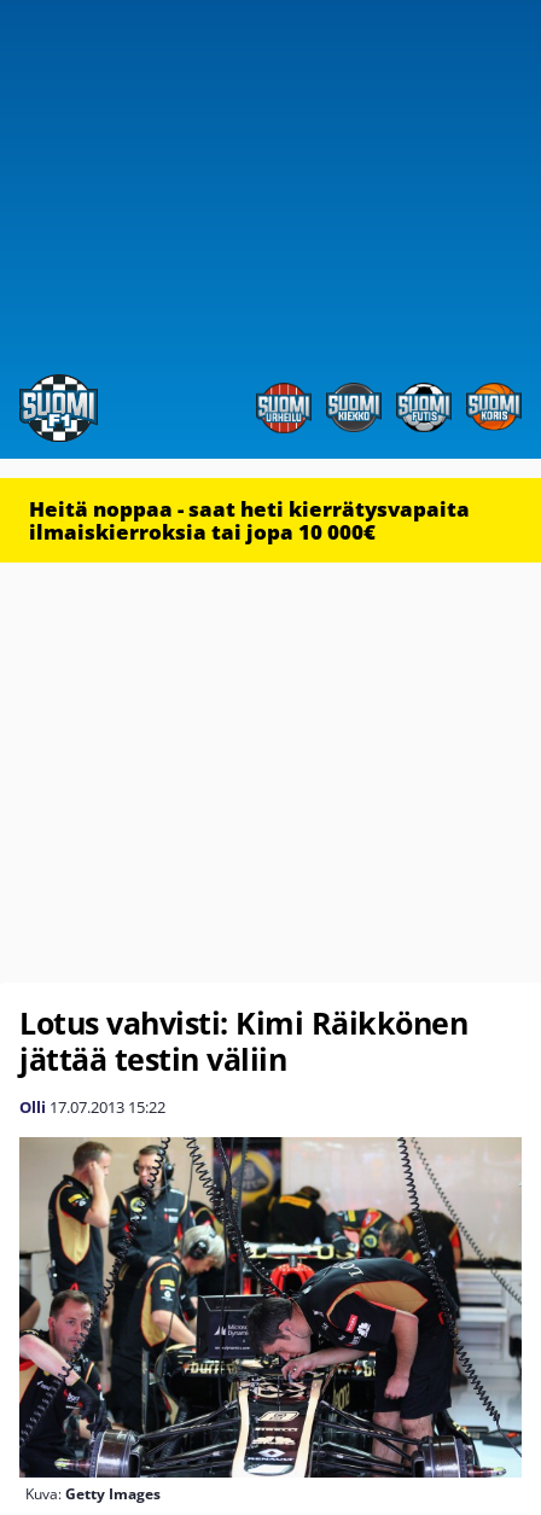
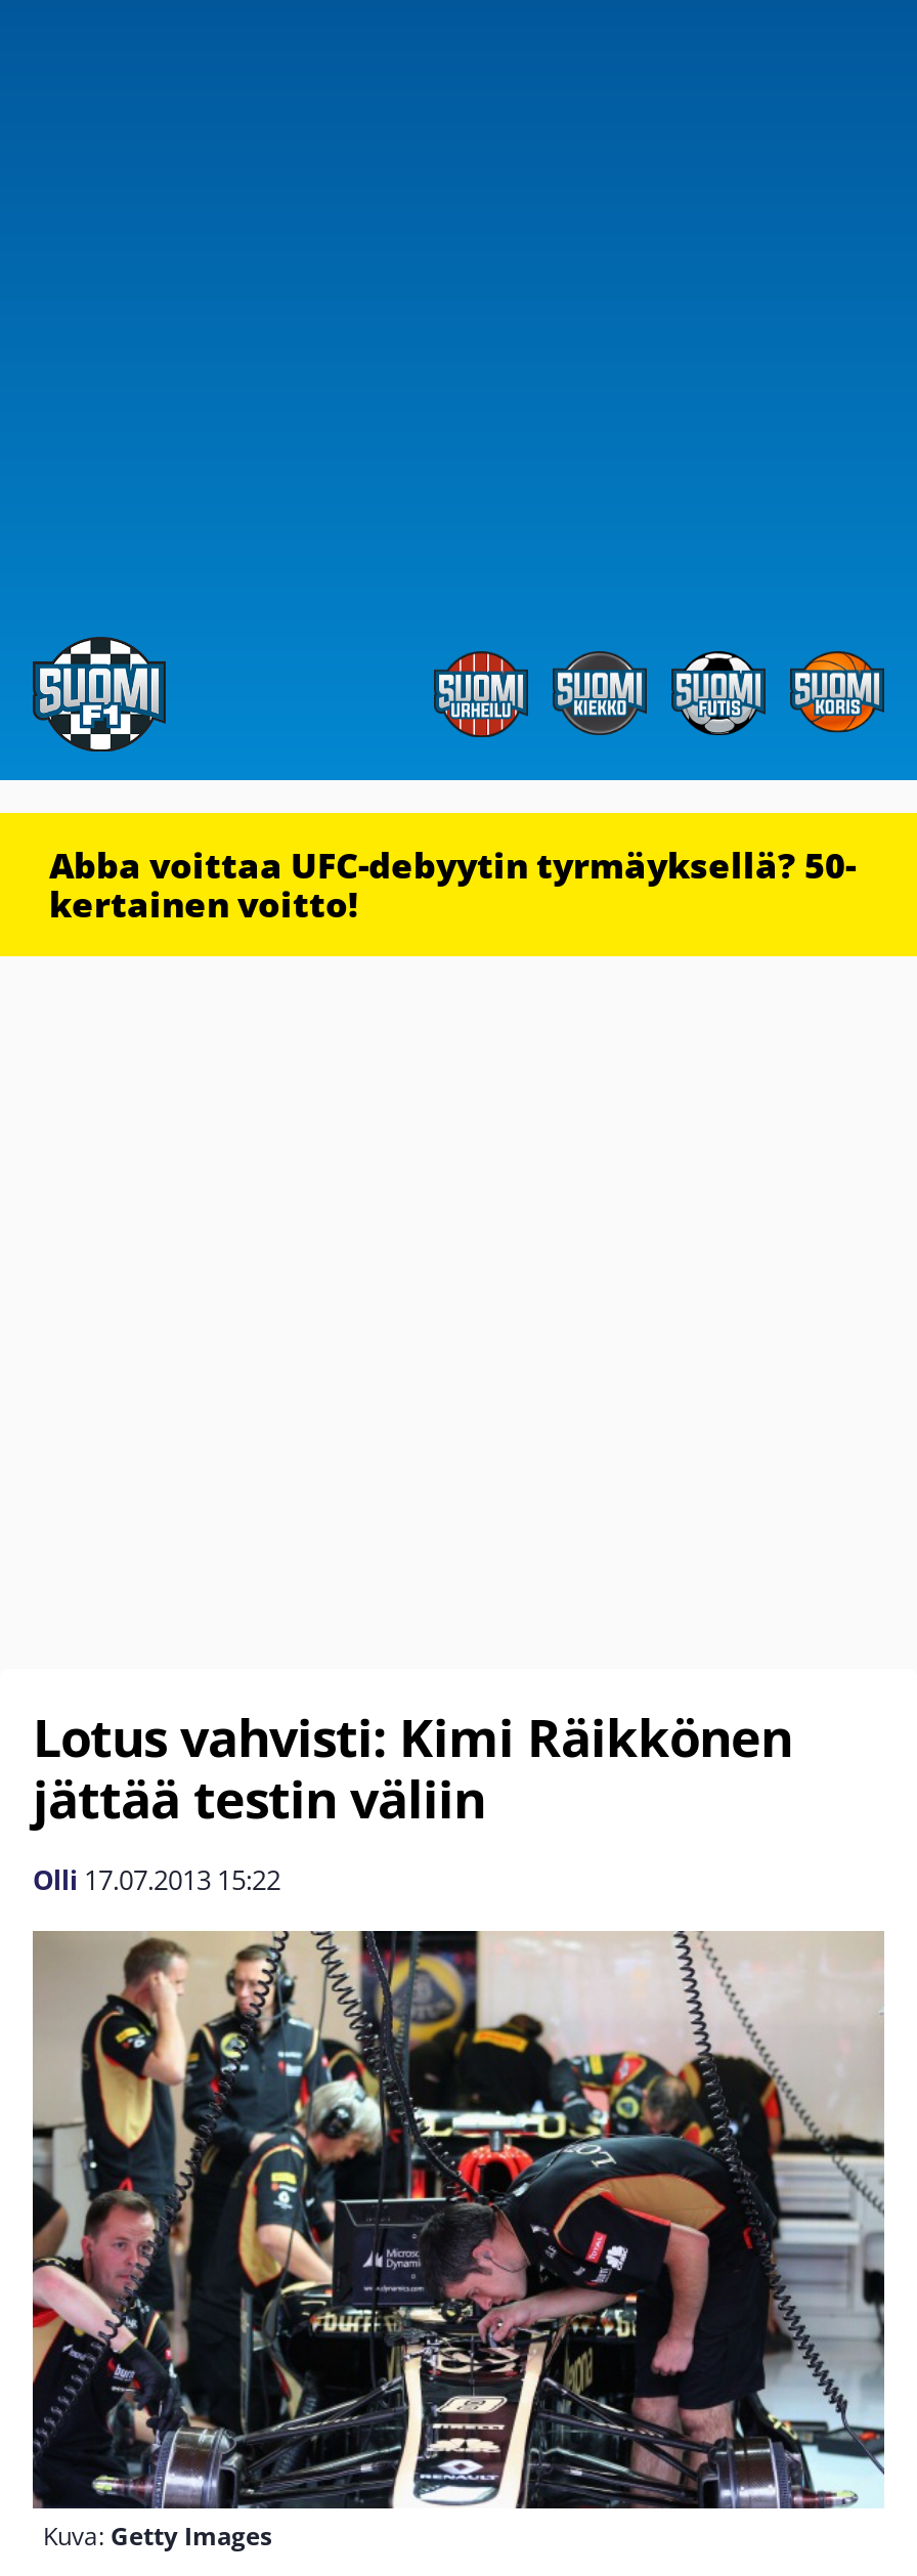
- Heitä noppaa - saat heti kierrätysvapaita
- ilmaiskierroksia tai jopa 10 000€
+ Abba voittaa UFC-debyytin tyrmäyksellä? 50-
+ kertainen voitto!
